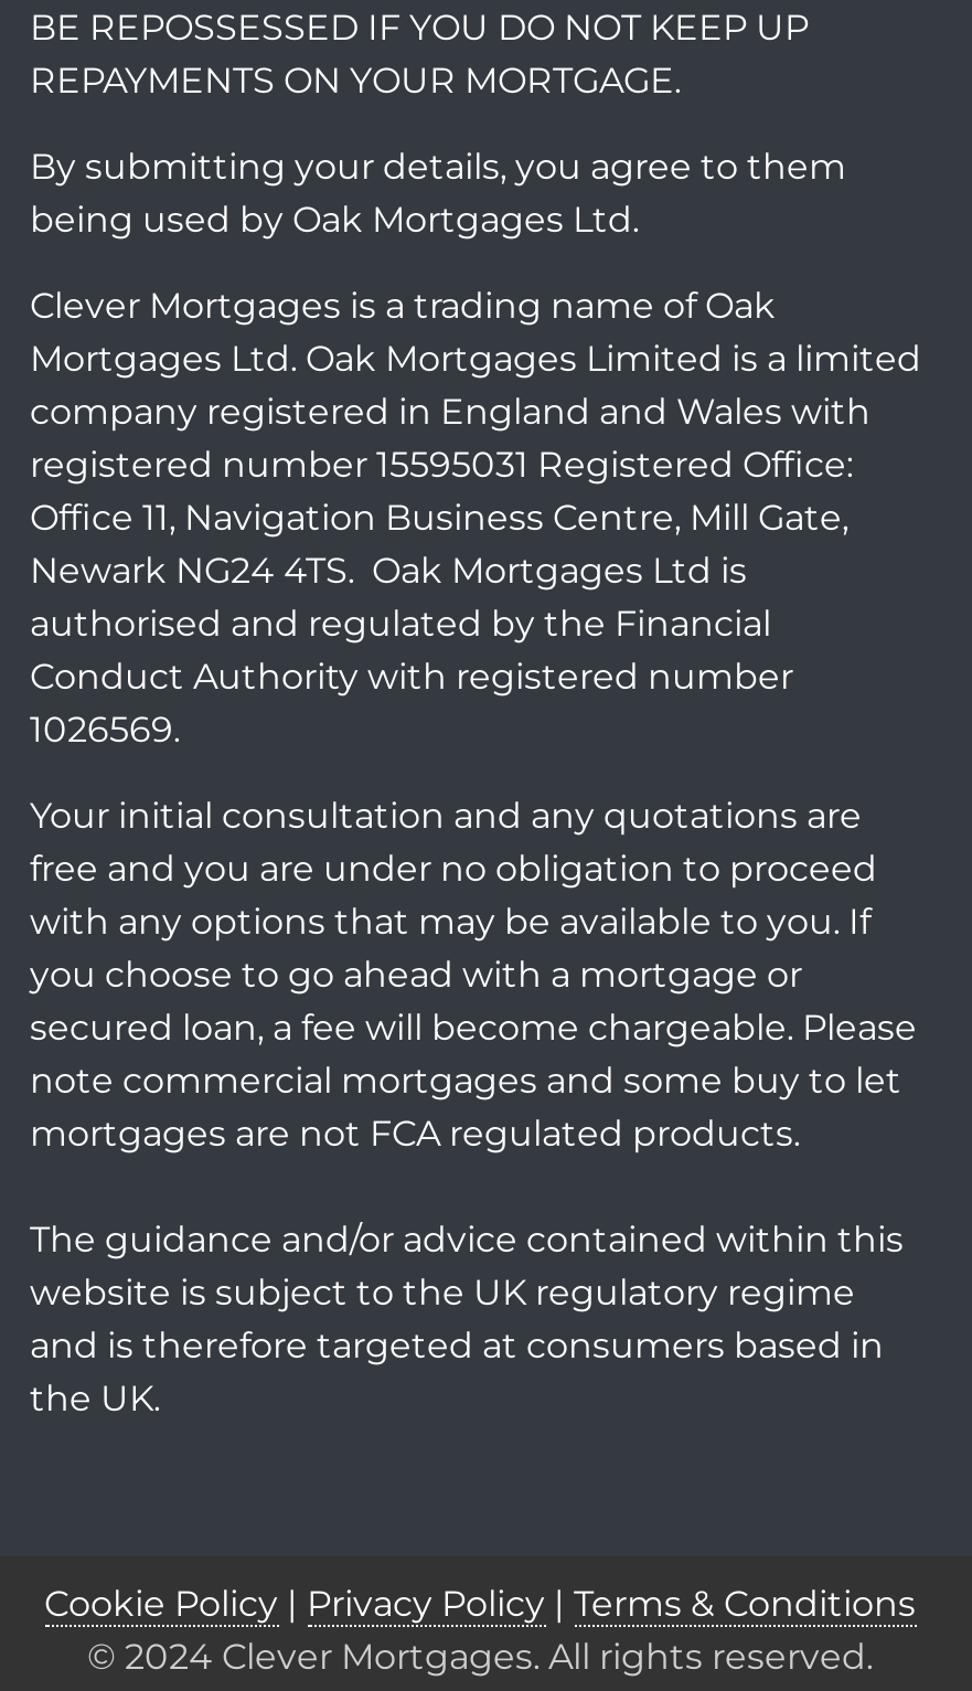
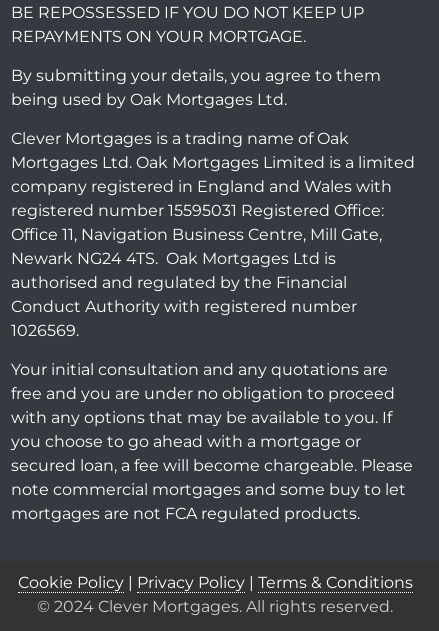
- The guidance and/or advice contained within this
- website is subject to the UK regulatory regime
- and is therefore targeted at consumers based in
- the UK.
